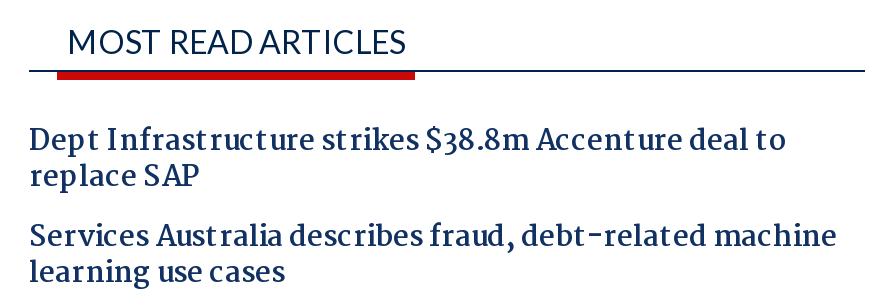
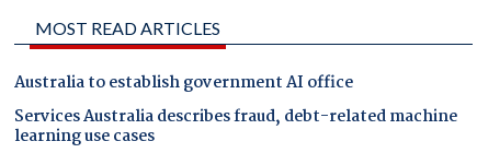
- Dept Infrastructure strikes $38.8m Accenture deal to
- replace SAP
+ Australia to establish government AI office
